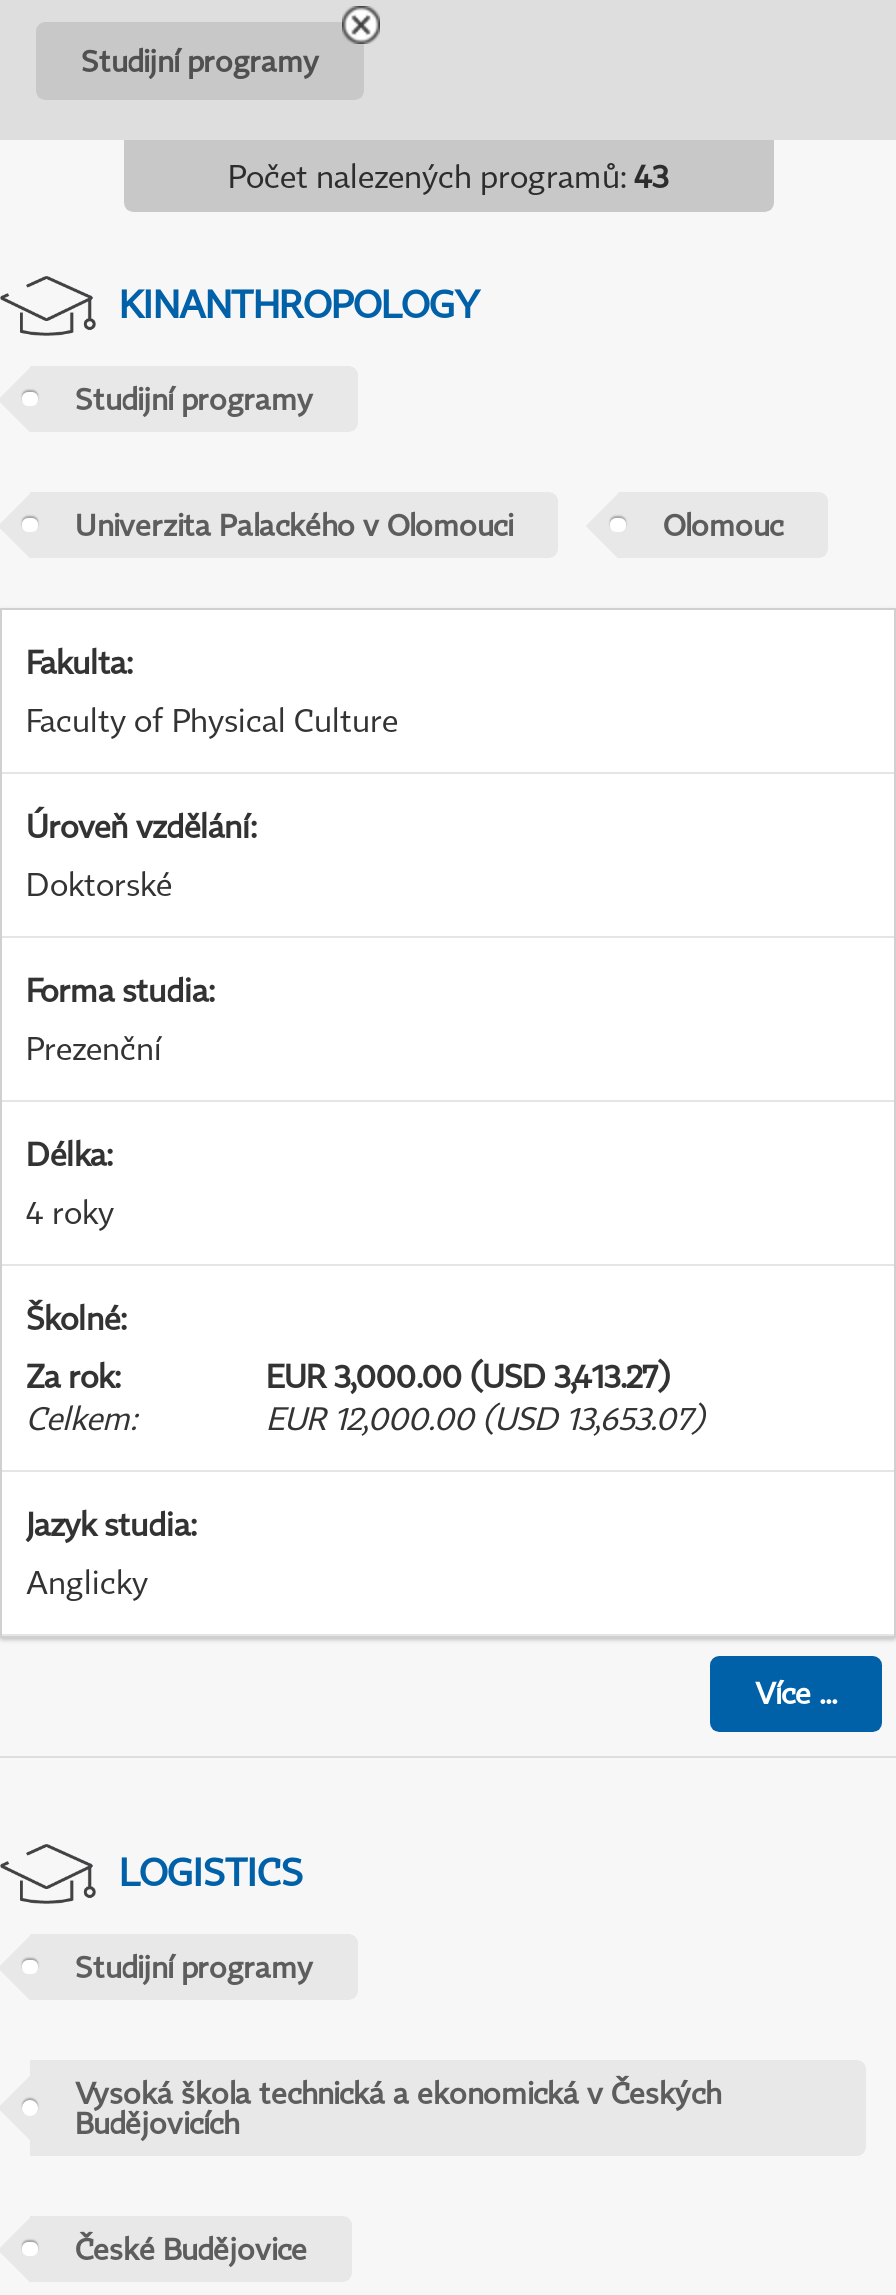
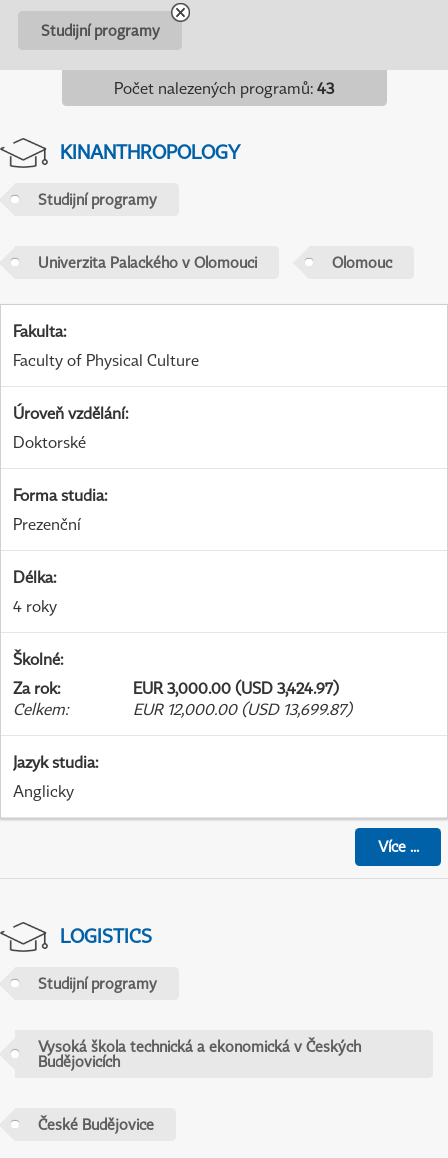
- EUR 3,000.00 (USD 3,413.27)
+ EUR 3,000.00 (USD 3,424.97)

- EUR 12,000.00 (USD 13,653.07)
+ EUR 12,000.00 (USD 13,699.87)
